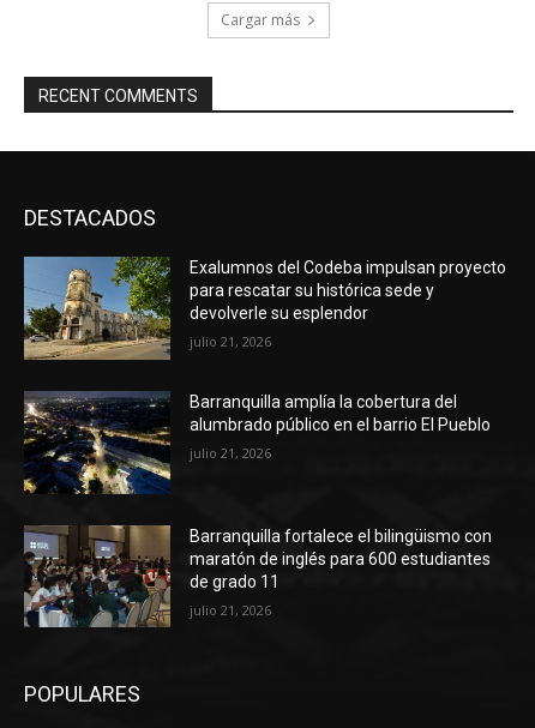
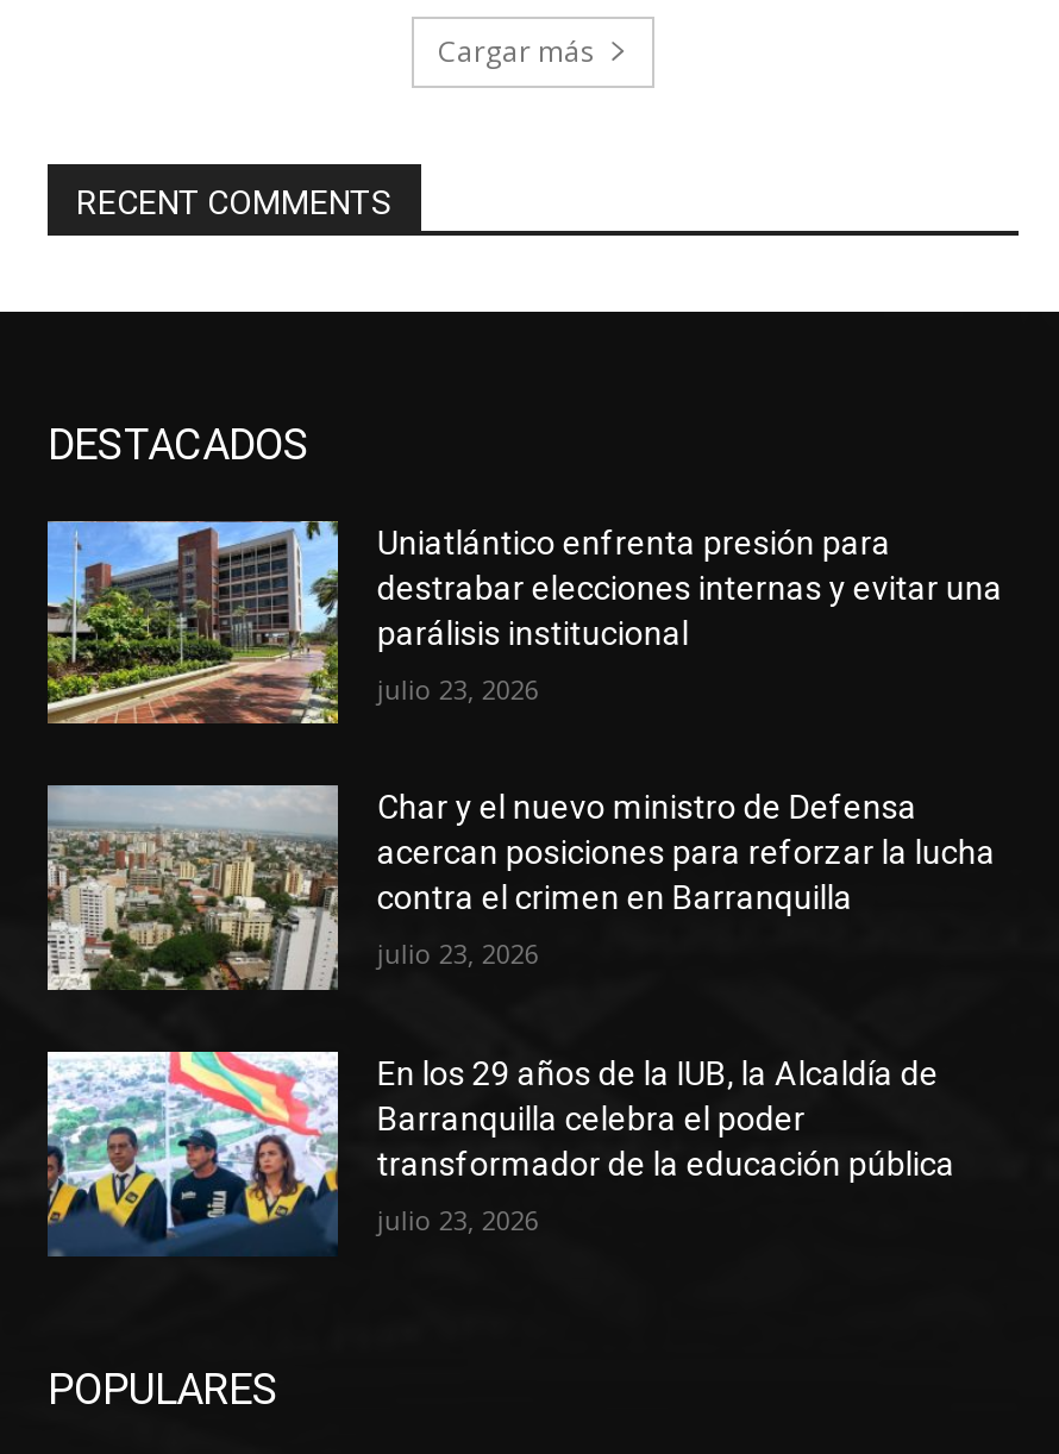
- [image]
- Exalumnos del Codeba impulsan proyecto
- para rescatar su histórica sede y
- devolverle su esplendor
+ [image]
+ Uniatlántico enfrenta presión para
+ destrabar elecciones internas y evitar una
+ parálisis institucional

- julio 21, 2026
+ julio 23, 2026

- [image]
- Barranquilla amplía la cobertura del
- alumbrado público en el barrio El Pueblo
+ [image]
+ Char y el nuevo ministro de Defensa
+ acercan posiciones para reforzar la lucha
+ contra el crimen en Barranquilla

- julio 21, 2026
+ julio 23, 2026

- [image]
- Barranquilla fortalece el bilingüismo con
- maratón de inglés para 600 estudiantes
- de grado 11
+ [image]
+ En los 29 años de la IUB, la Alcaldía de
+ Barranquilla celebra el poder
+ transformador de la educación pública

- julio 21, 2026
+ julio 23, 2026
